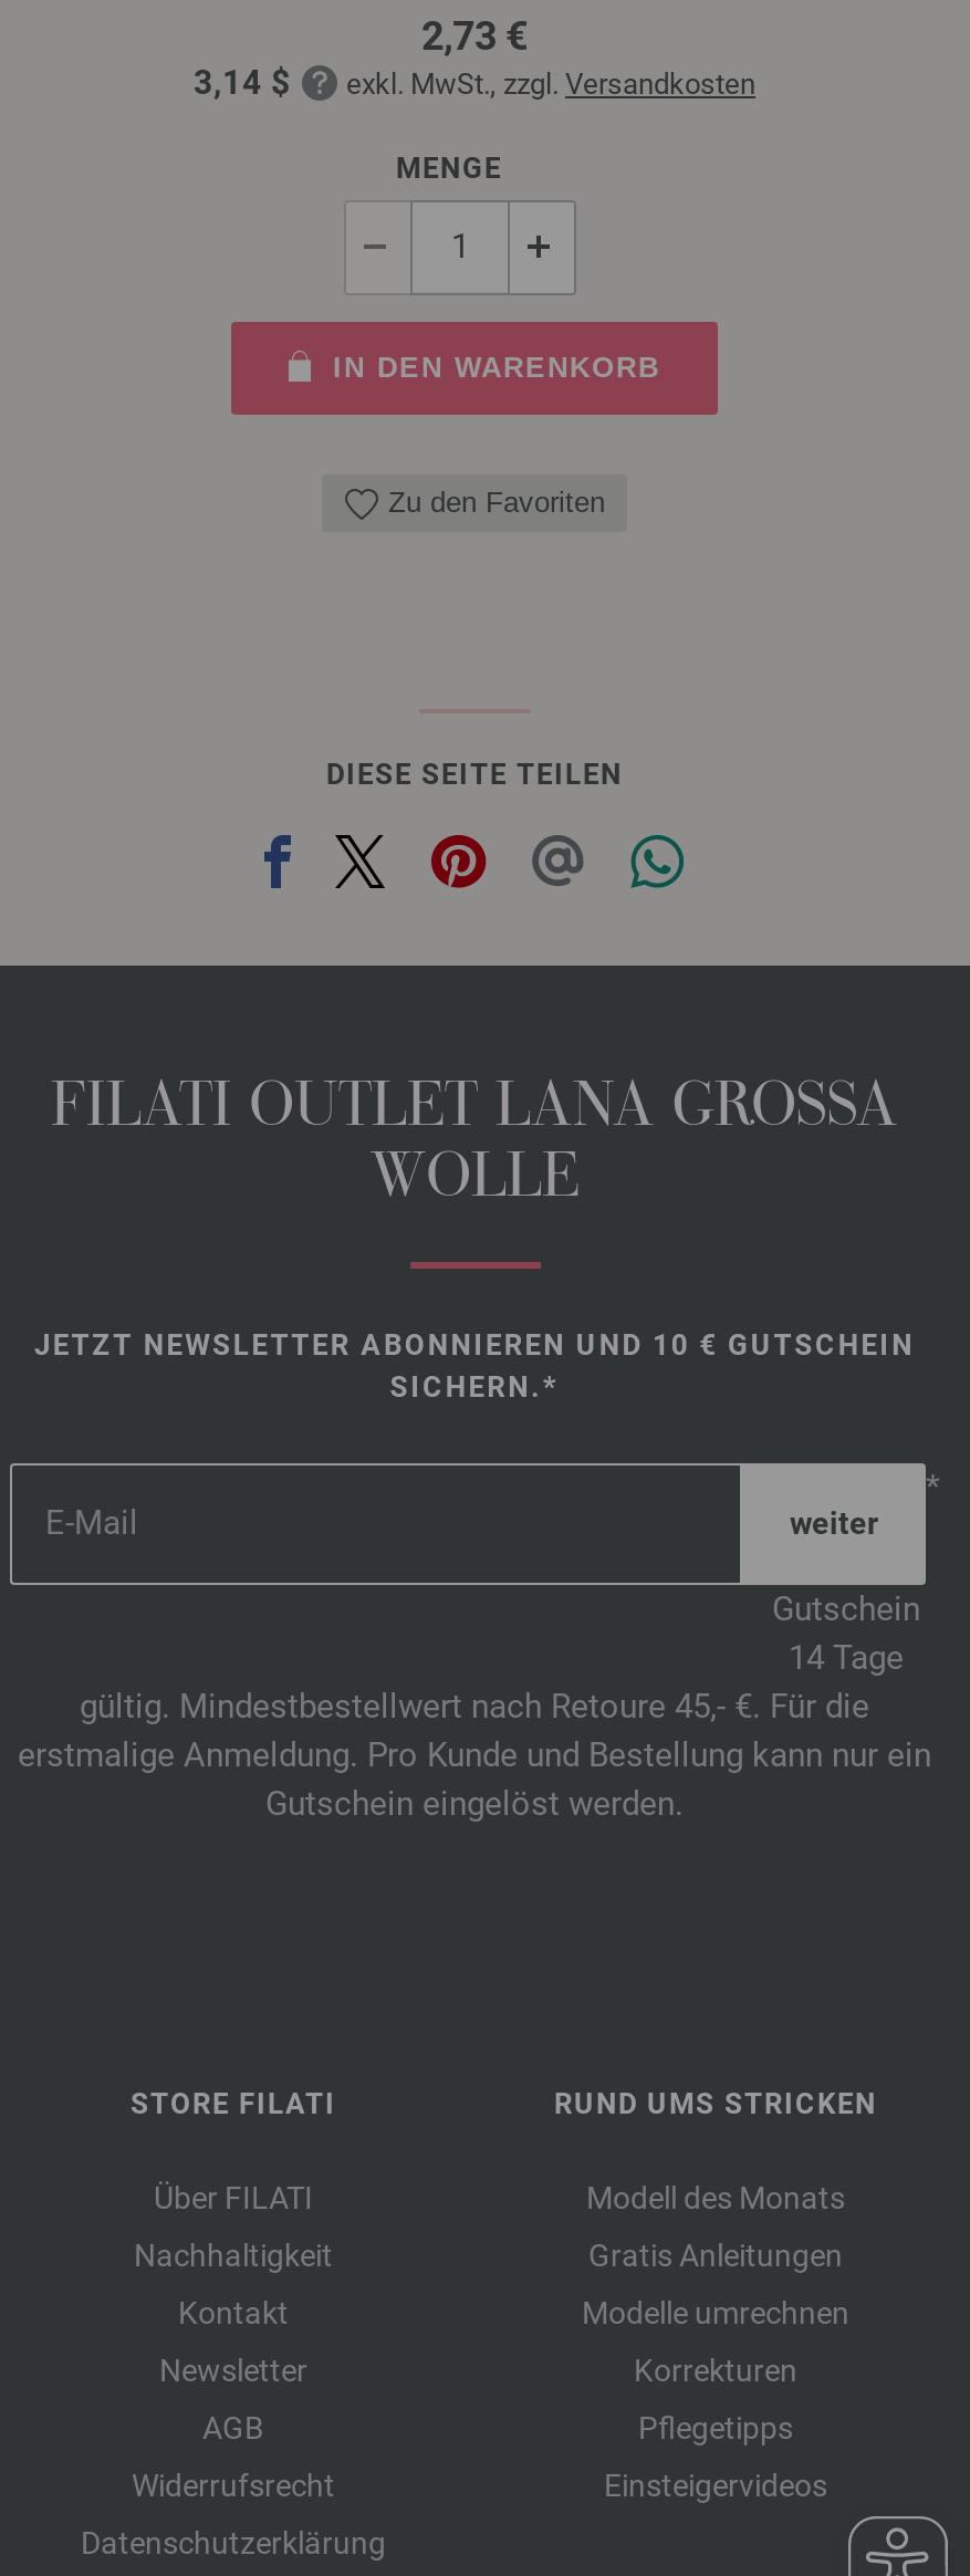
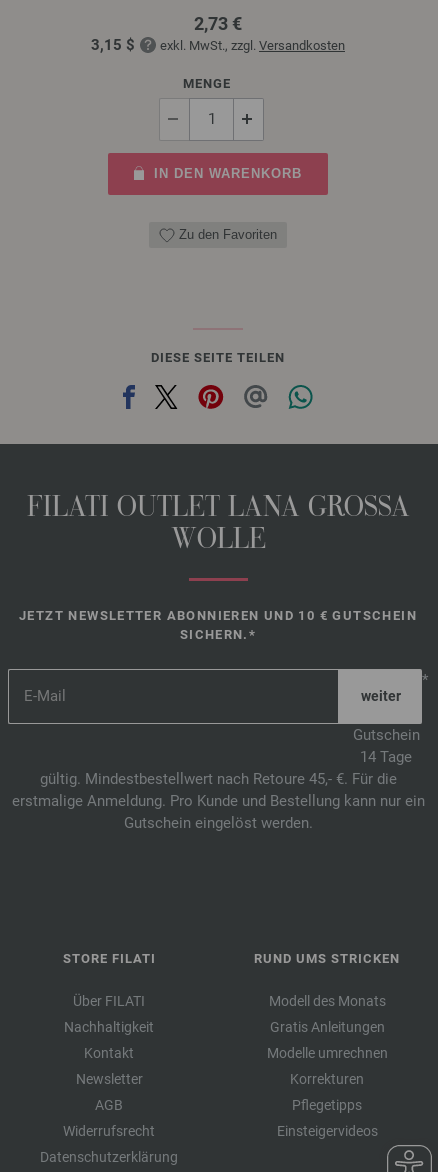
- 3,14 $ exkl. MwSt., zzgl. Versandkosten
+ 3,15 $ exkl. MwSt., zzgl. Versandkosten
